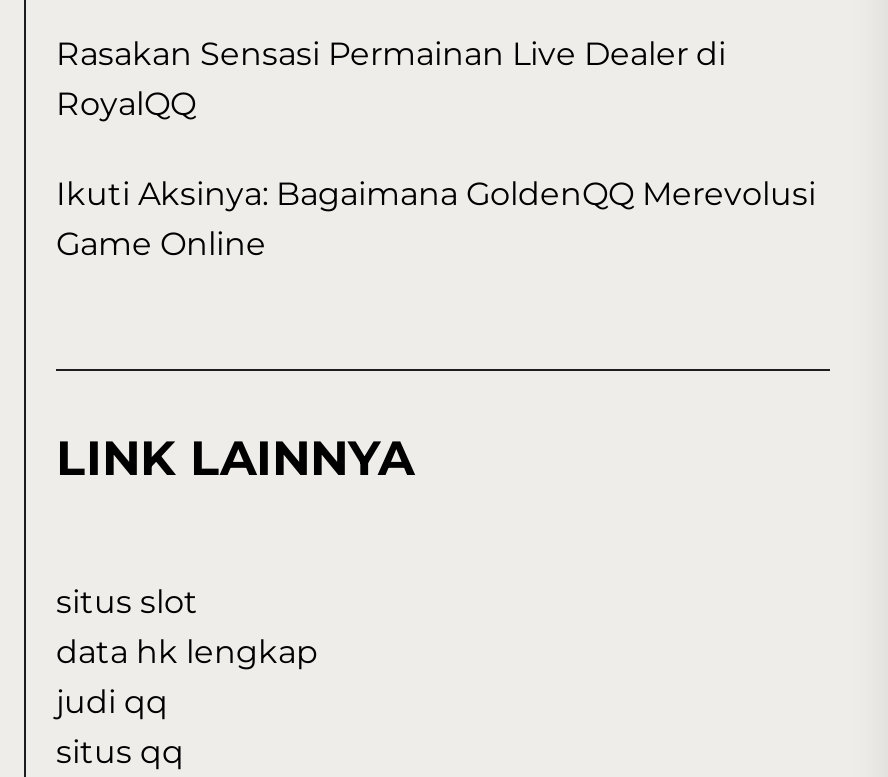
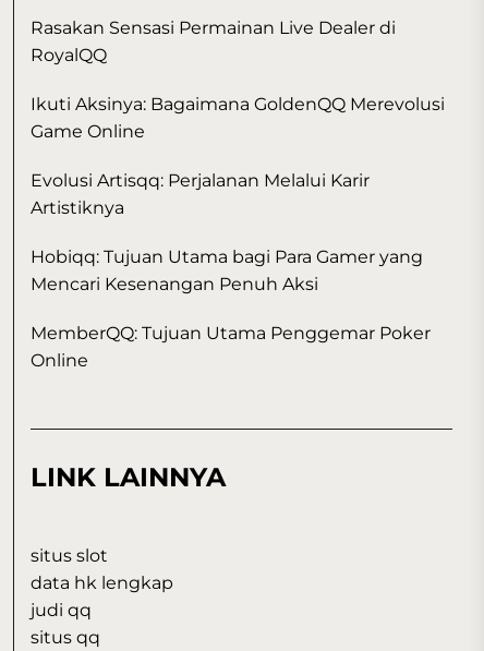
+ Evolusi Artisqq: Perjalanan Melalui Karir
+ Artistiknya
+ Hobiqq: Tujuan Utama bagi Para Gamer yang
+ Mencari Kesenangan Penuh Aksi
+ MemberQQ: Tujuan Utama Penggemar Poker
+ Online
